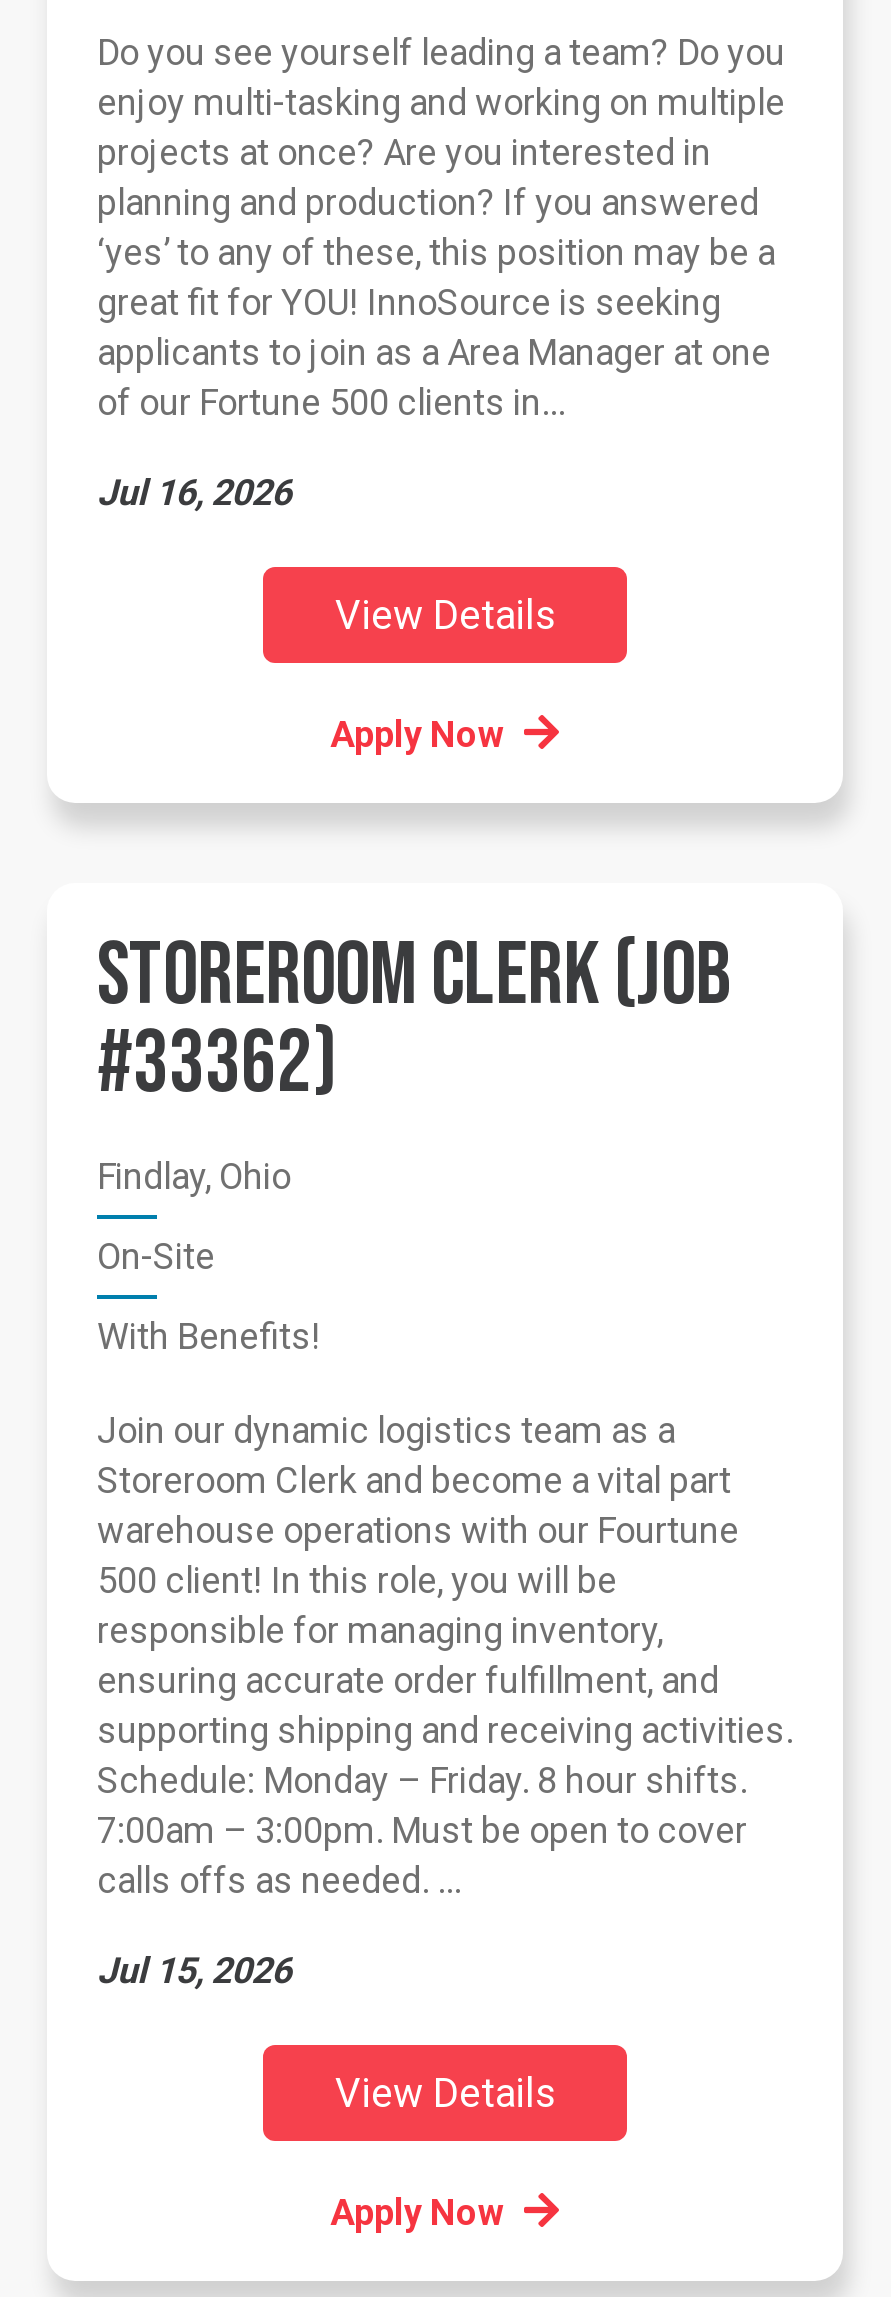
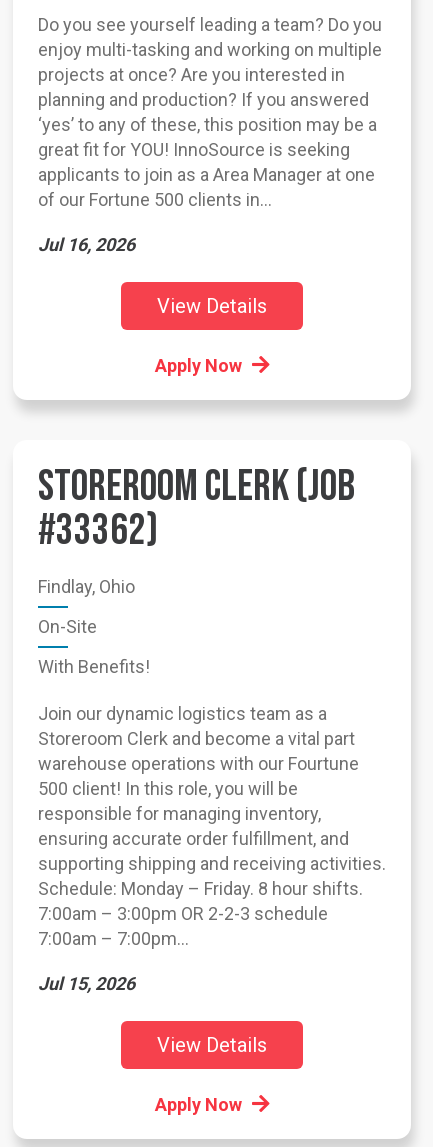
- 7:00am – 3:00pm. Must be open to cover
- calls offs as needed. ...
+ 7:00am – 3:00pm OR 2-2-3 schedule
+ 7:00am – 7:00pm...
